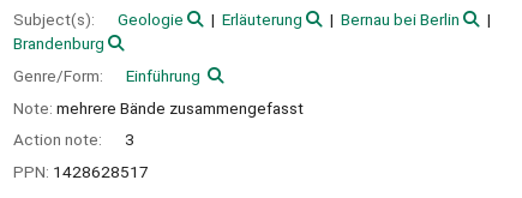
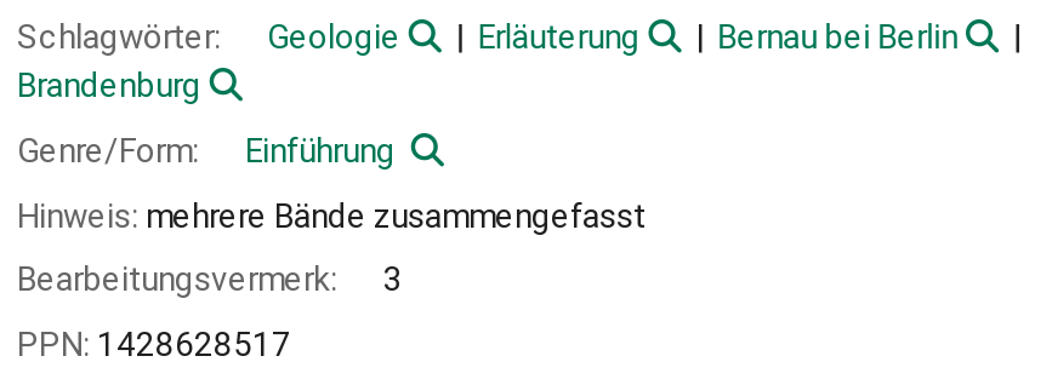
- Subject(s):
+ Schlagwörter:

- Note: mehrere Bände zusammengefasst
+ Hinweis: mehrere Bände zusammengefasst

- Action note:
+ Bearbeitungsvermerk:
